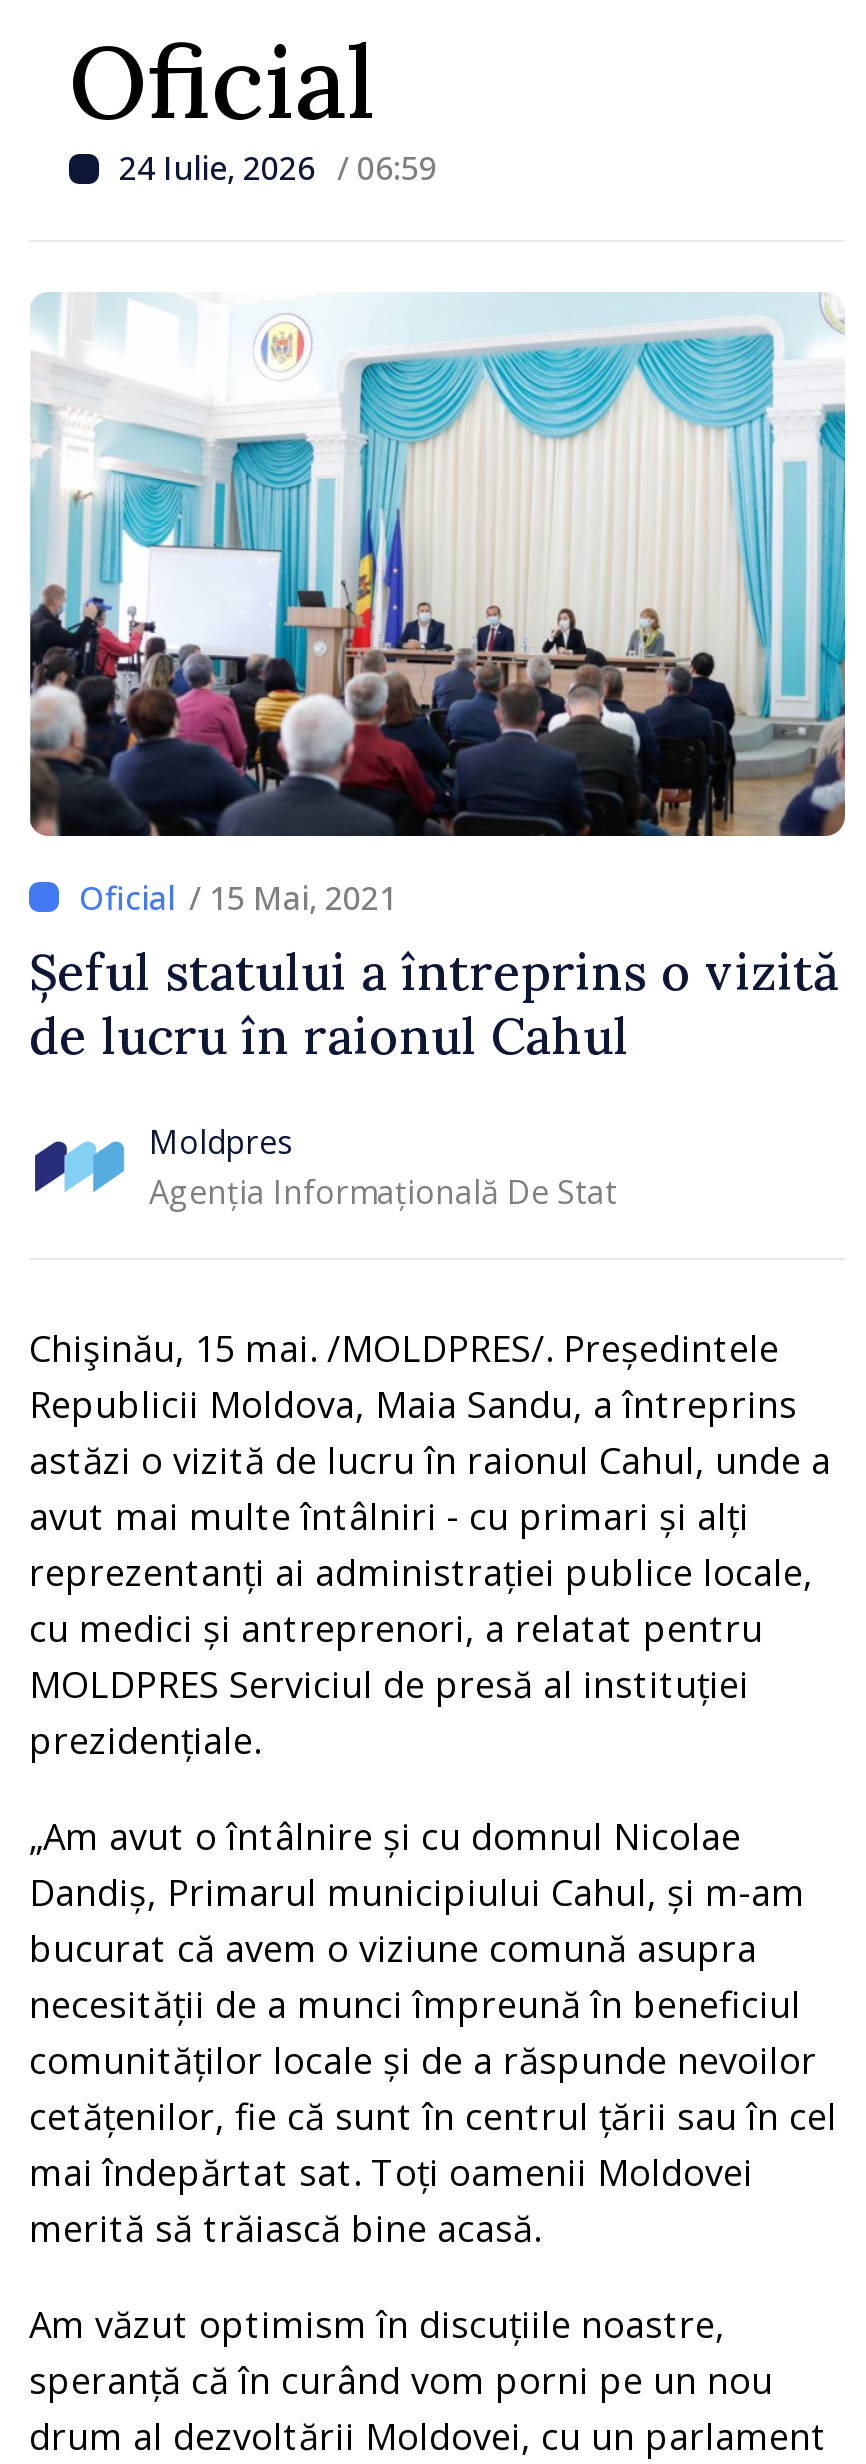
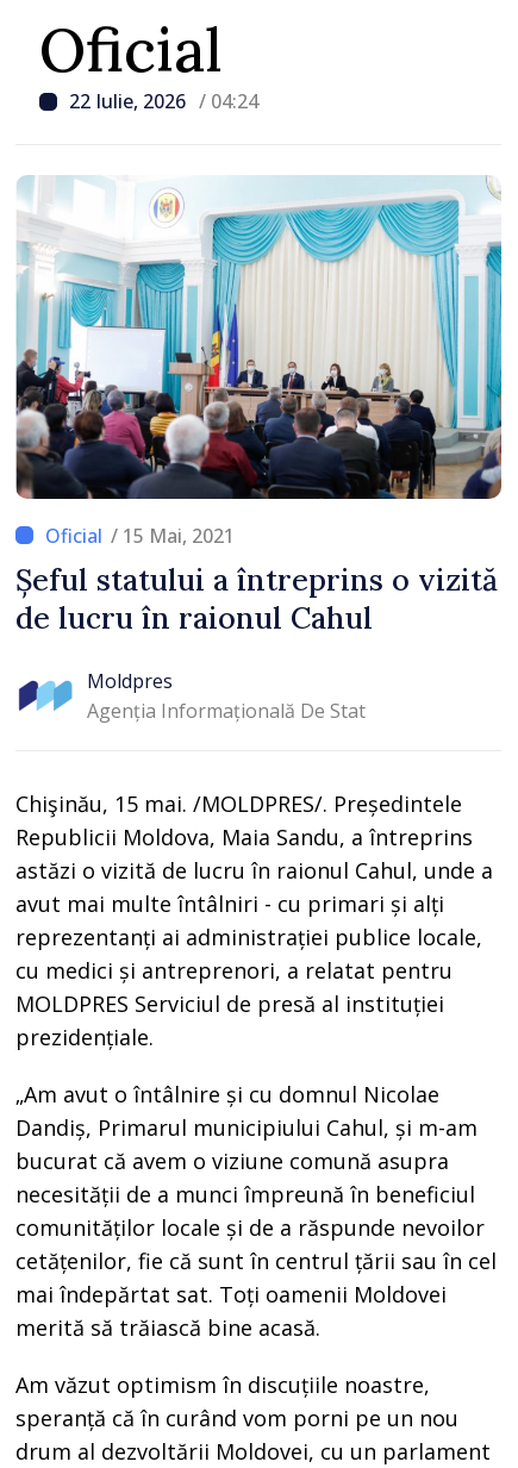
- 24 Iulie, 2026 / 06:59
+ 22 Iulie, 2026 / 04:24
